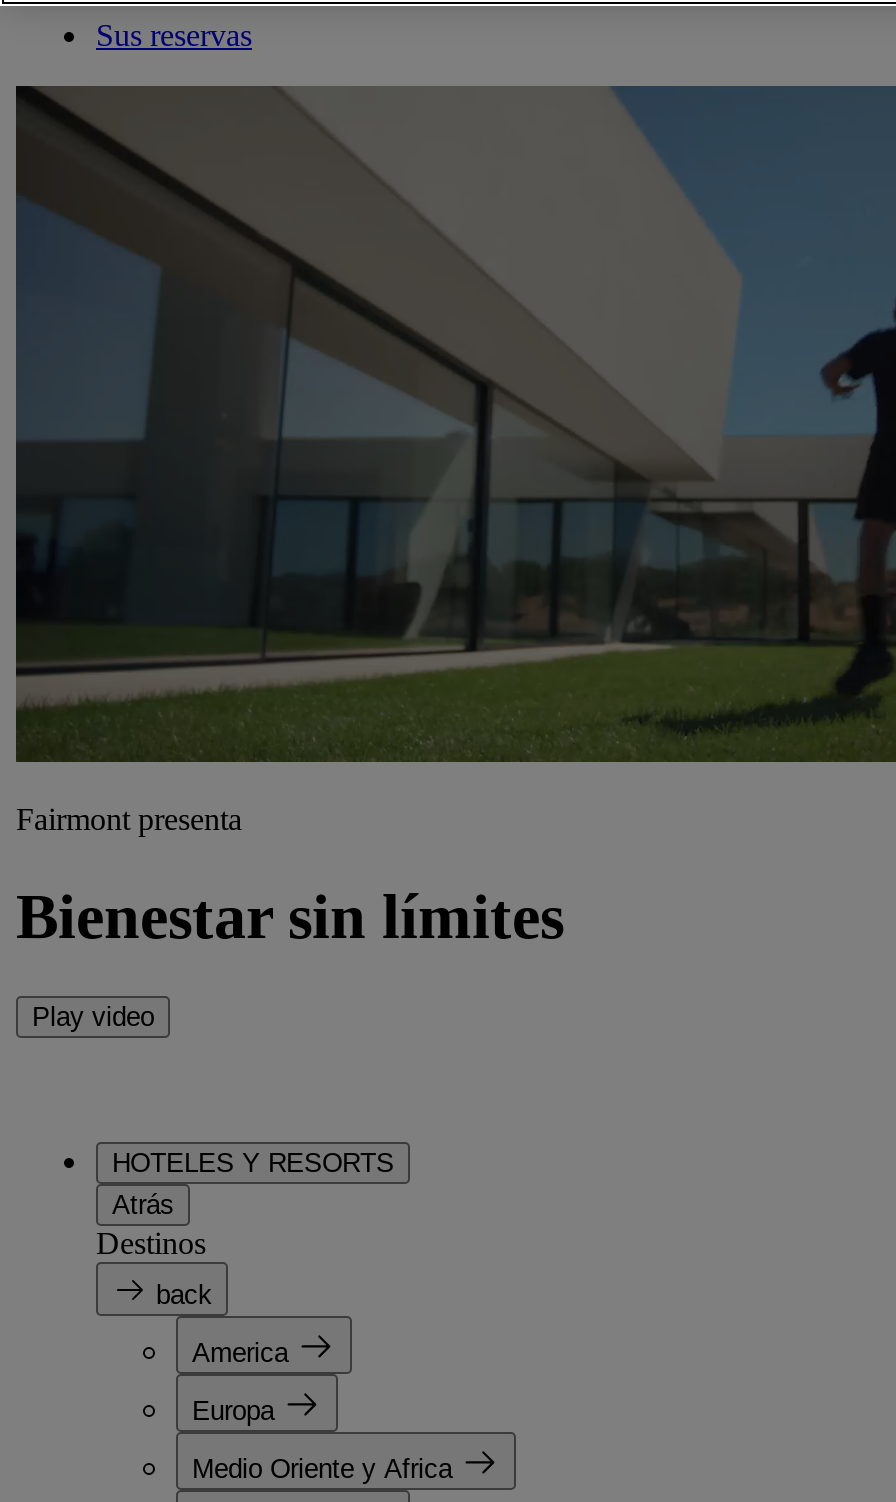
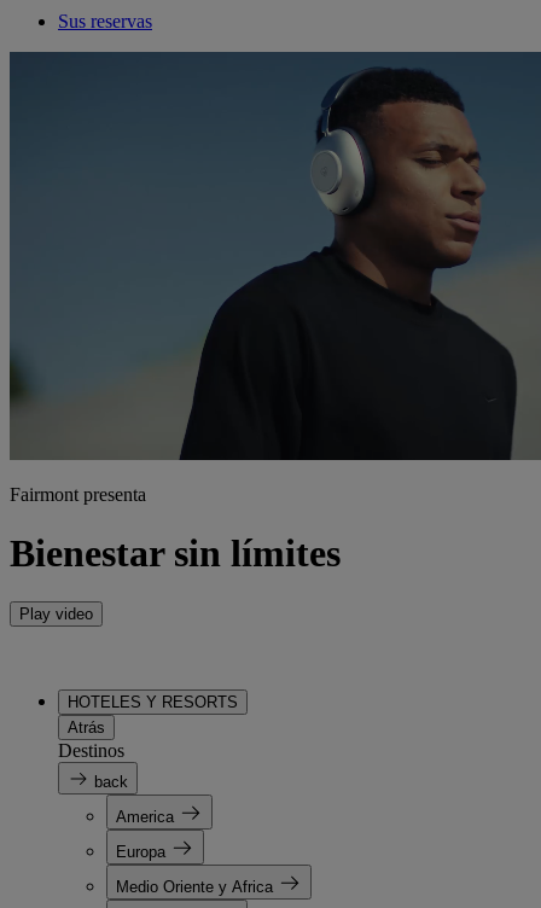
- [image]
+ [image]
